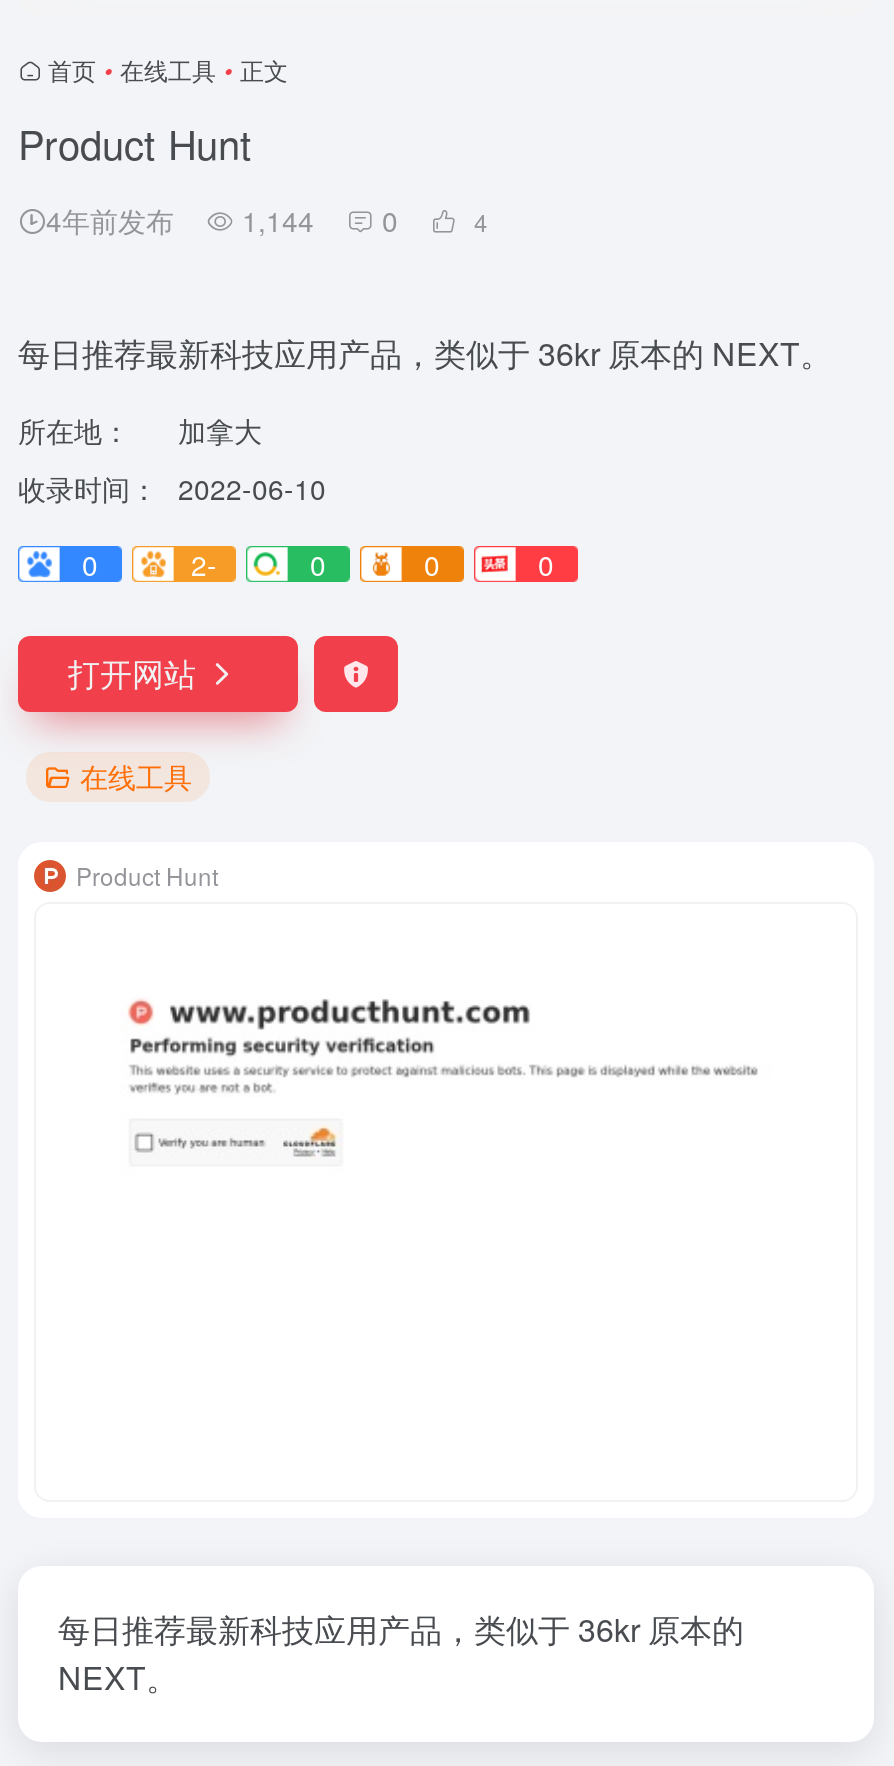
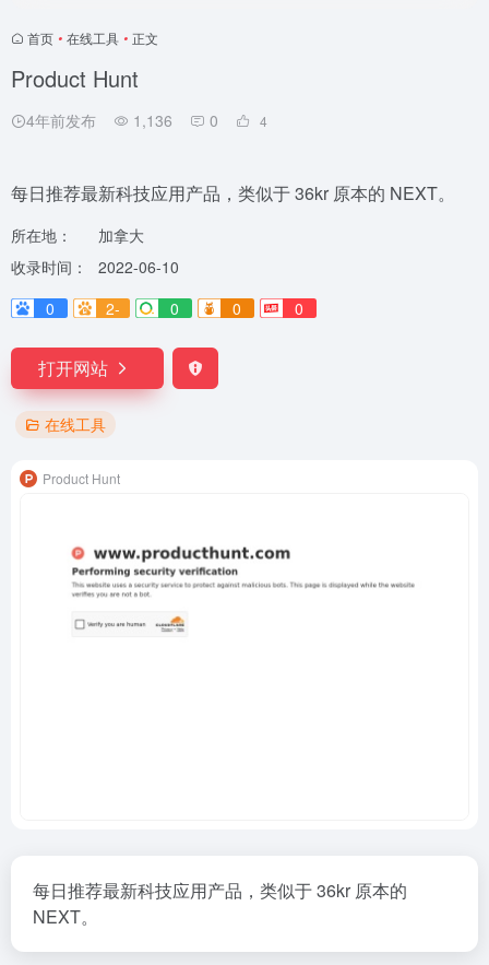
- 4年前发布 1,144 0
+ 4年前发布 1,136 0
